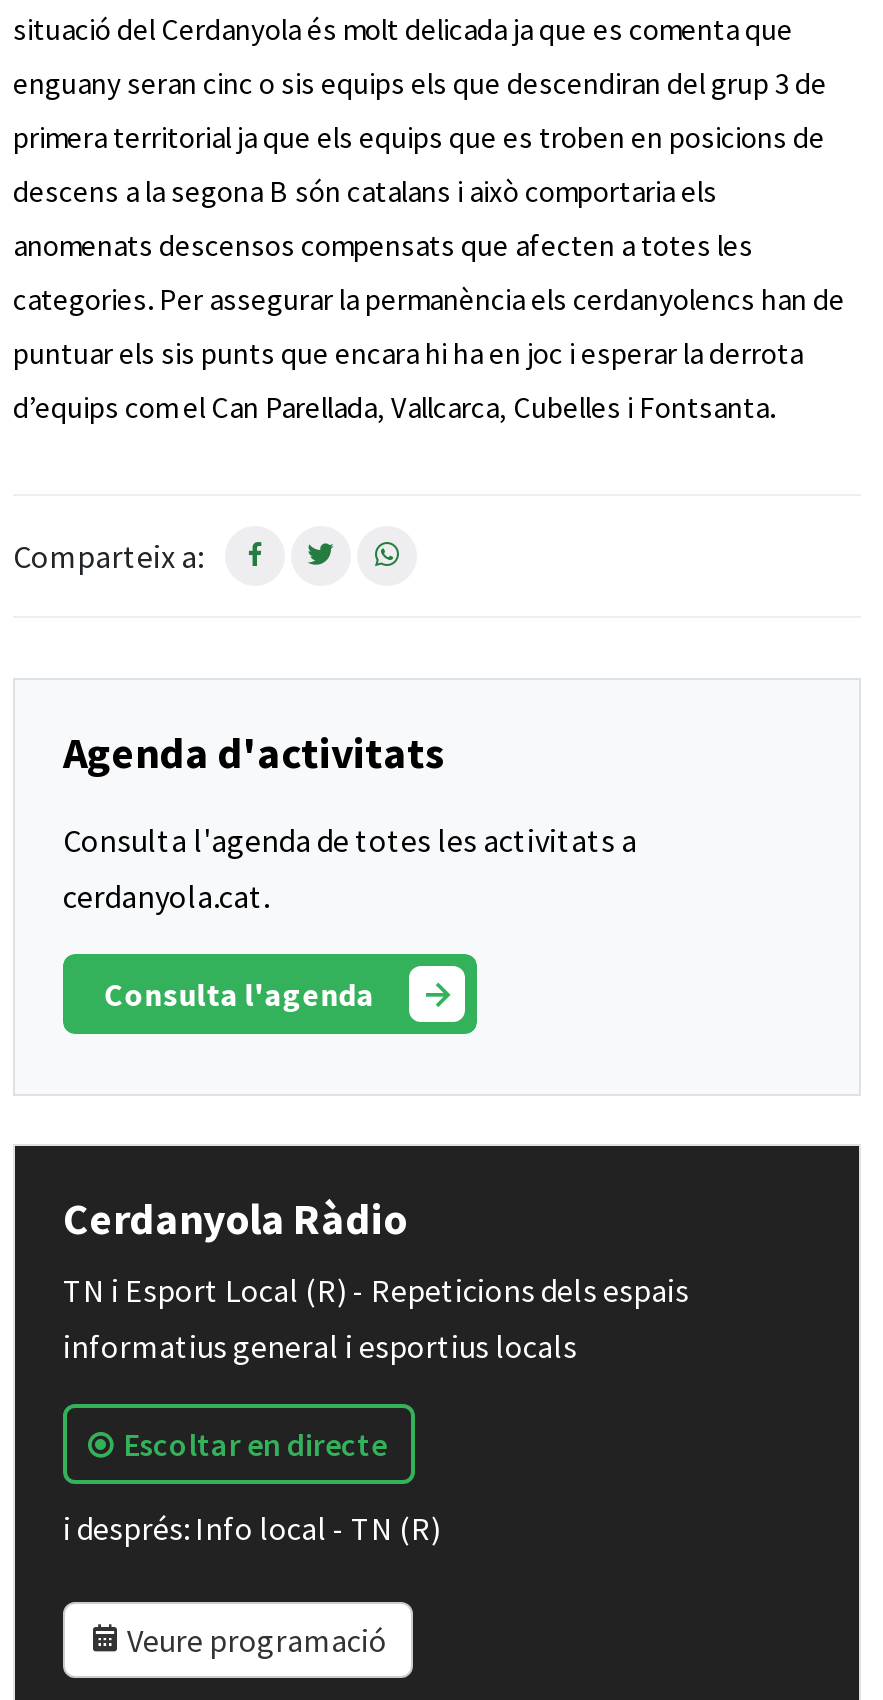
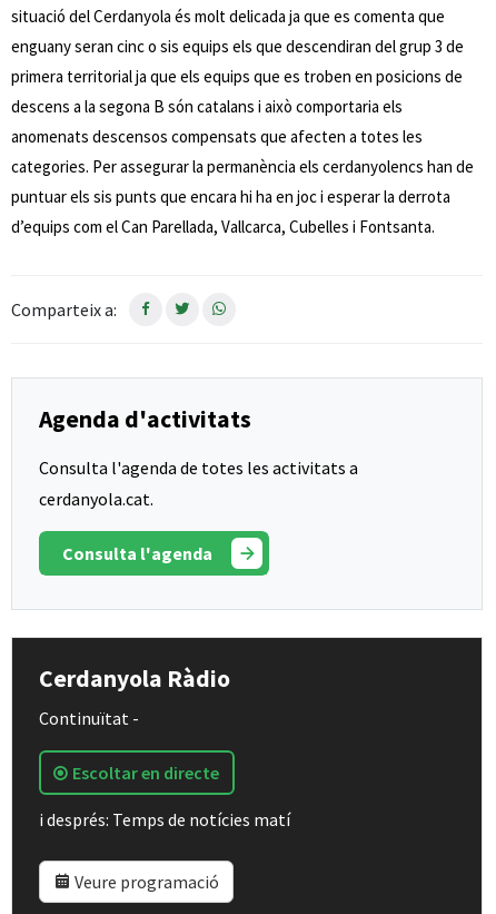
- TN i Esport Local (R) - Repeticions dels espais
- informatius general i esportius locals
+ Continuïtat -

- i després: Info local - TN (R)
+ i després: Temps de notícies matí
